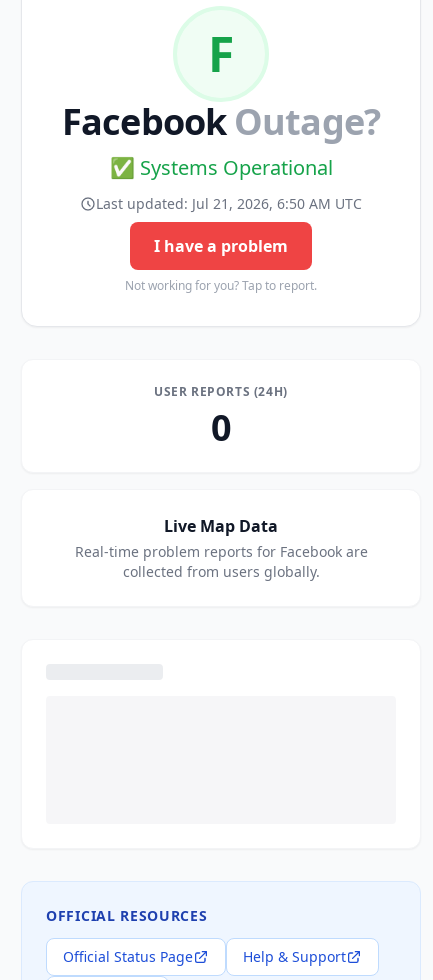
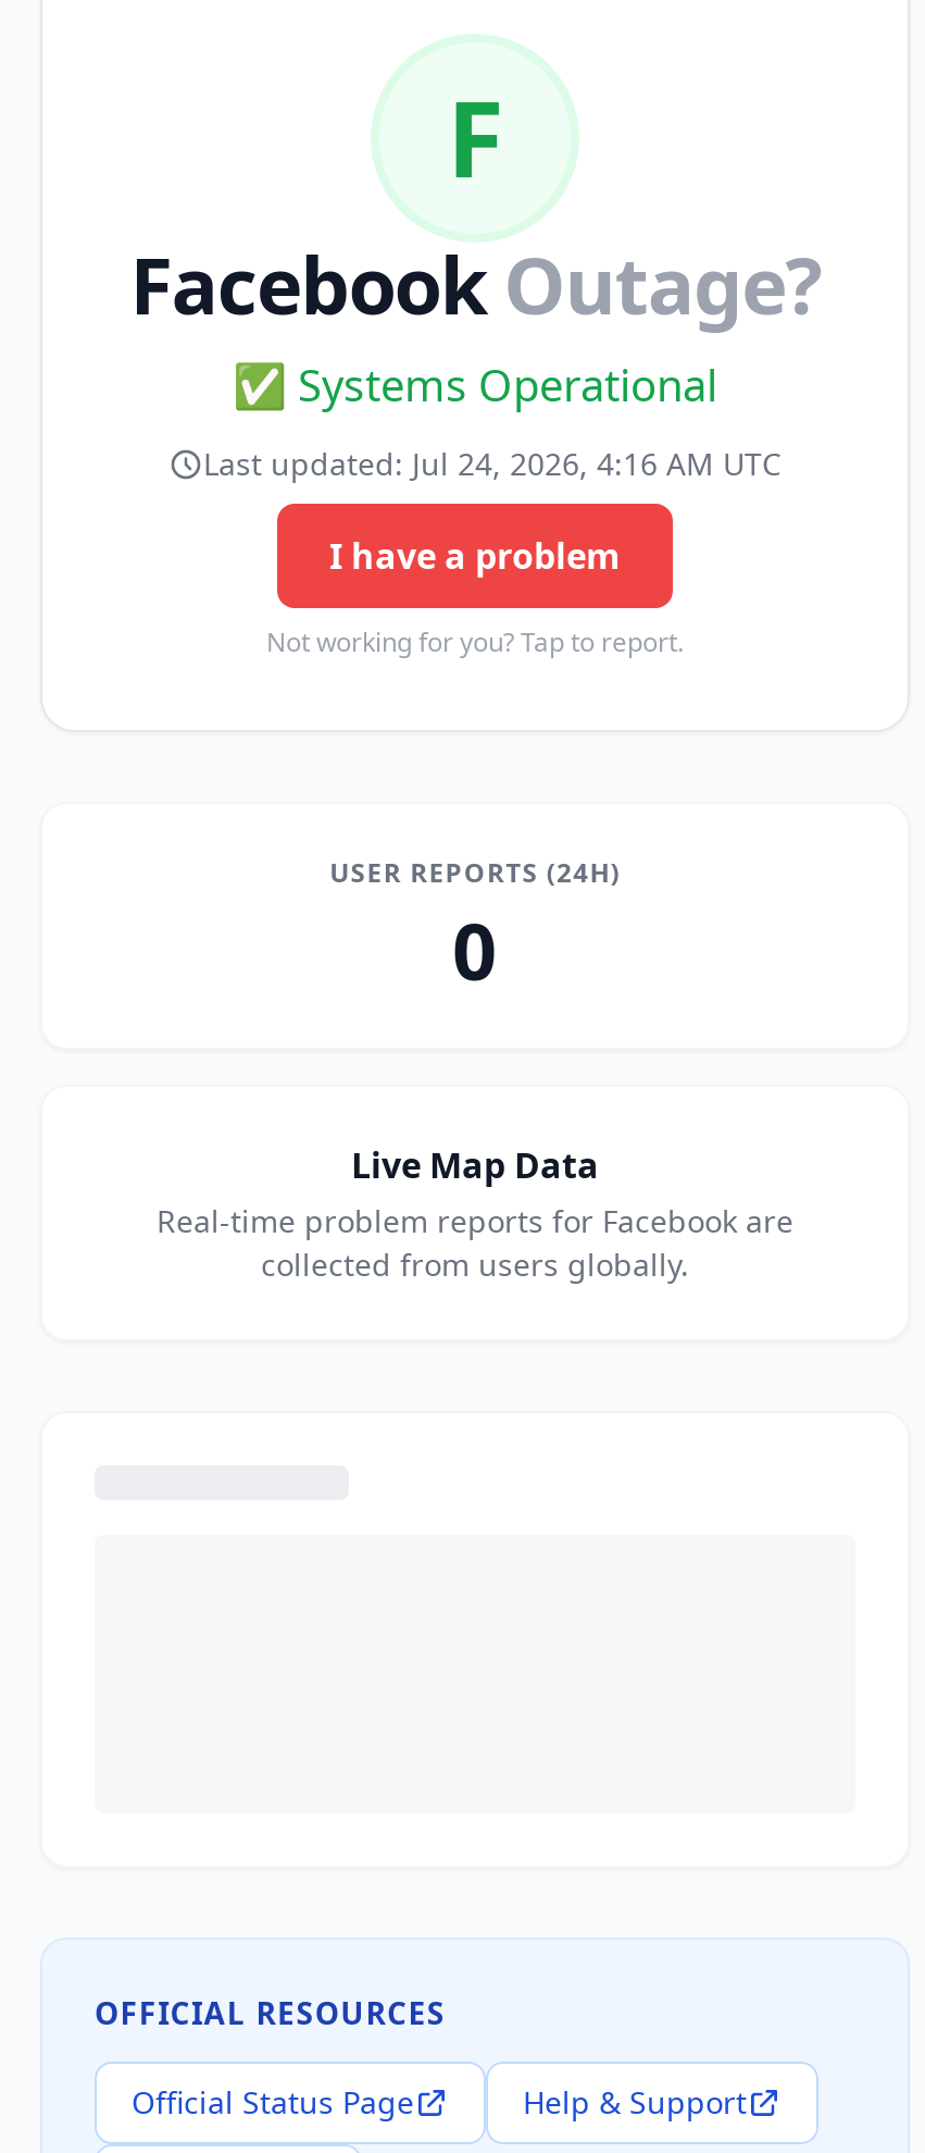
- Last updated: Jul 21, 2026, 6:50 AM UTC
+ Last updated: Jul 24, 2026, 4:16 AM UTC
